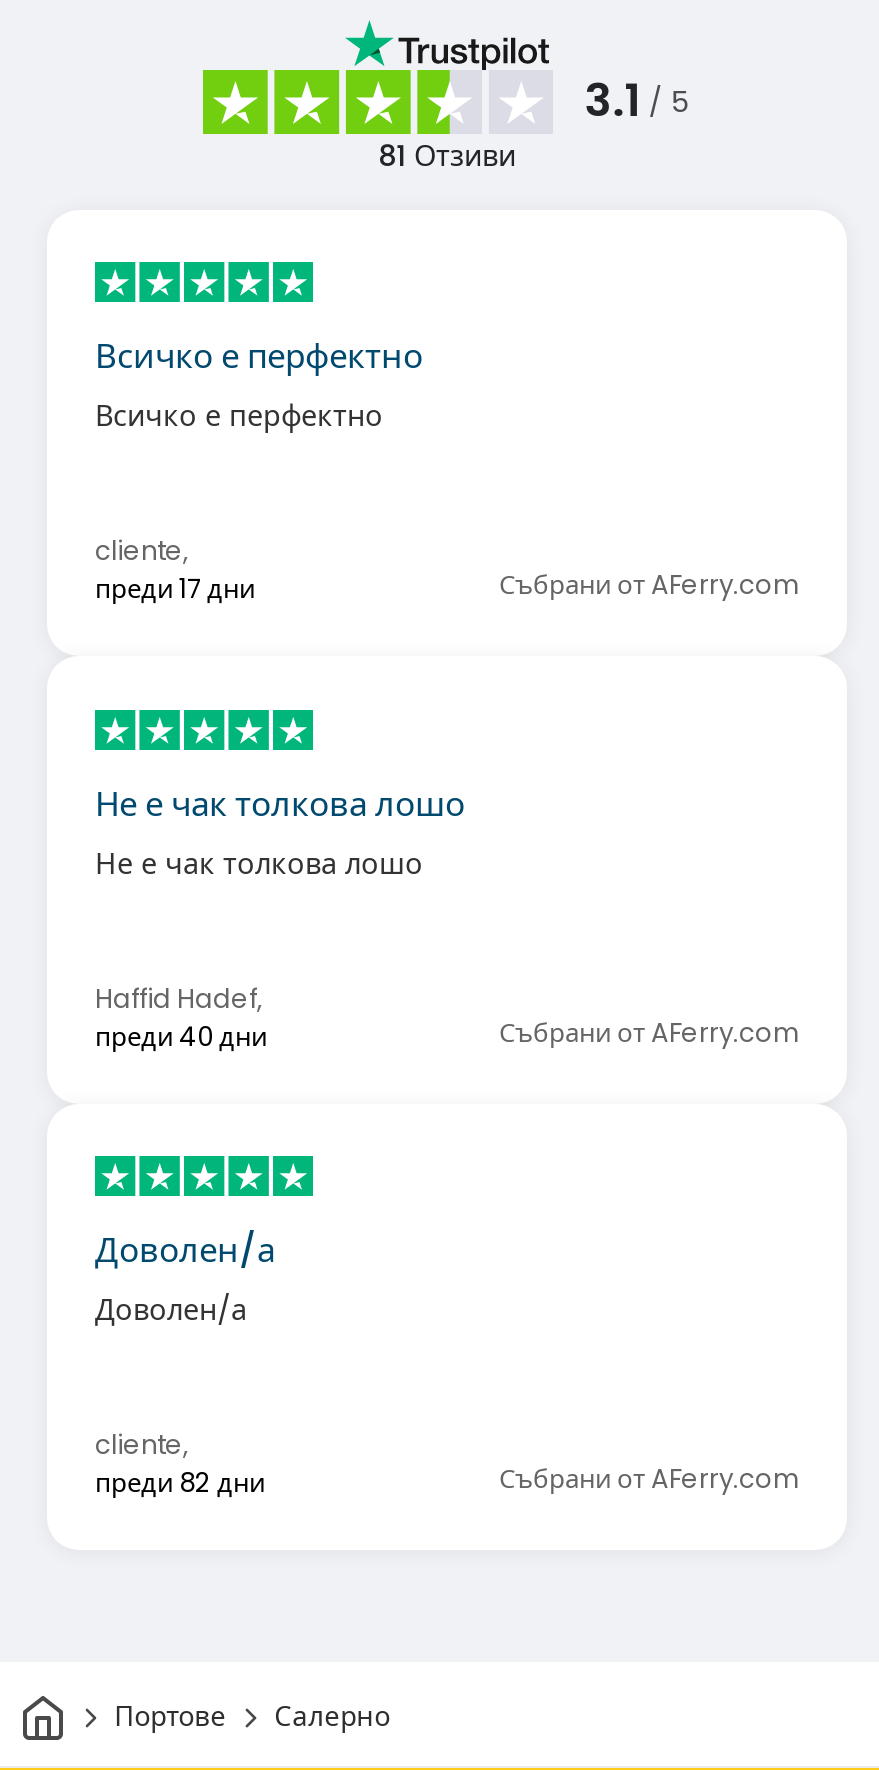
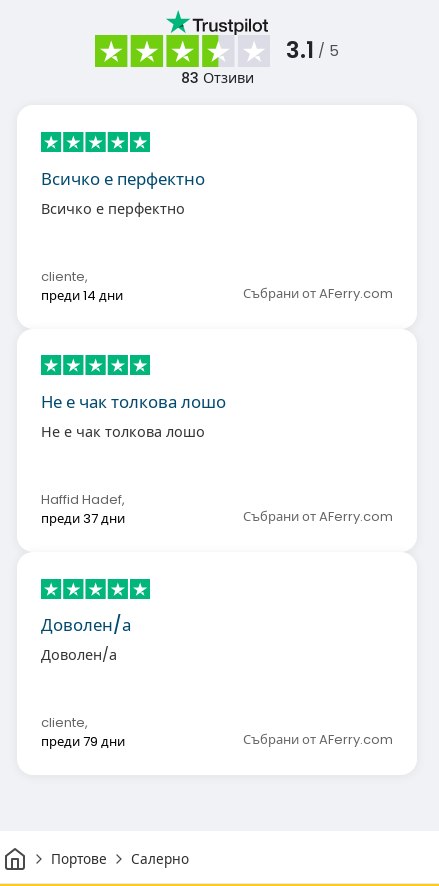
- 81Отзиви
+ 83Отзиви

- преди 17 дни
+ преди 14 дни

- преди 40 дни
+ преди 37 дни

- преди 82 дни
+ преди 79 дни
